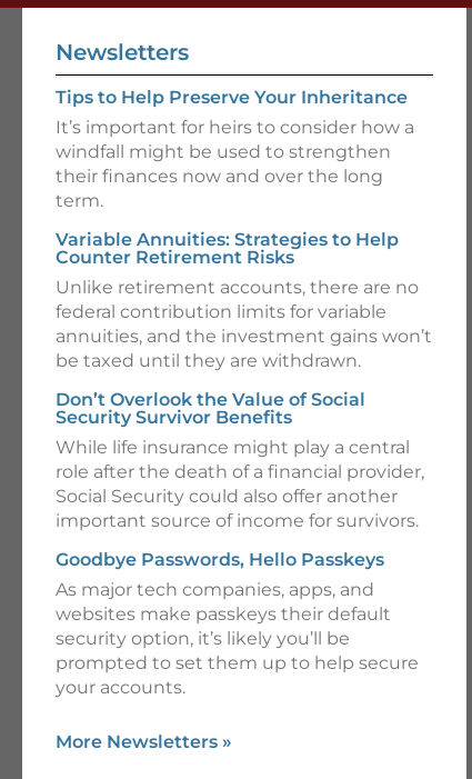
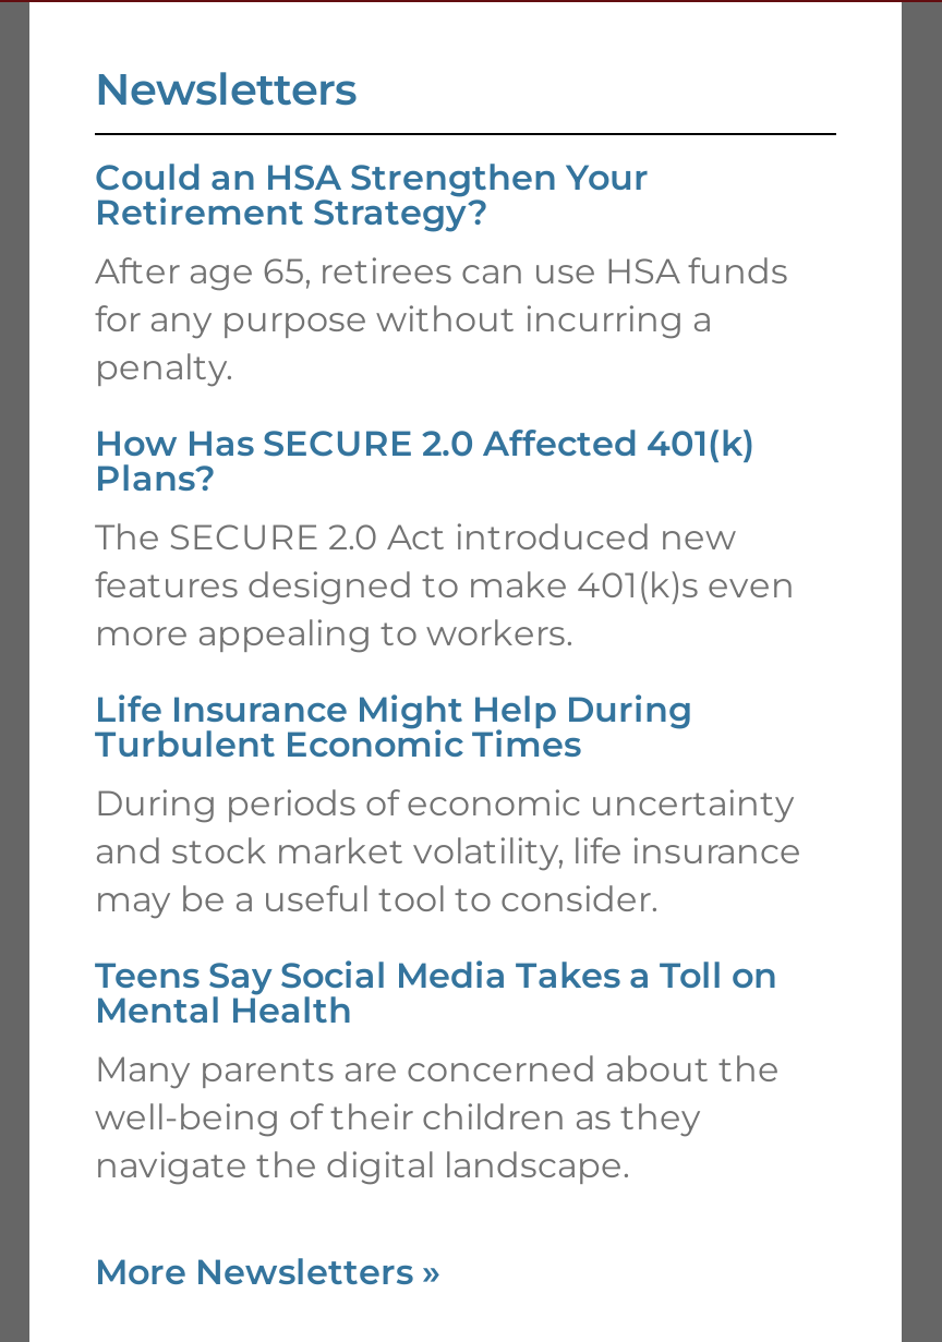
- Tips to Help Preserve Your Inheritance
- It’s important for heirs to consider how a
- windfall might be used to strengthen
- their finances now and over the long
- term.
+ Could an HSA Strengthen Your
+ Retirement Strategy?
+ After age 65, retirees can use HSA funds
+ for any purpose without incurring a
+ penalty.

- Variable Annuities: Strategies to Help
- Counter Retirement Risks
- Unlike retirement accounts, there are no
- federal contribution limits for variable
- annuities, and the investment gains won’t
- be taxed until they are withdrawn.
+ How Has SECURE 2.0 Affected 401(k)
+ Plans?
+ The SECURE 2.0 Act introduced new
+ features designed to make 401(k)s even
+ more appealing to workers.

- Don’t Overlook the Value of Social
- Security Survivor Benefits
- While life insurance might play a central
- role after the death of a financial provider,
- Social Security could also offer another
- important source of income for survivors.
+ Life Insurance Might Help During
+ Turbulent Economic Times
+ During periods of economic uncertainty
+ and stock market volatility, life insurance
+ may be a useful tool to consider.

- Goodbye Passwords, Hello Passkeys
- As major tech companies, apps, and
- websites make passkeys their default
- security option, it’s likely you’ll be
- prompted to set them up to help secure
- your accounts.
+ Teens Say Social Media Takes a Toll on
+ Mental Health
+ Many parents are concerned about the
+ well-being of their children as they
+ navigate the digital landscape.
